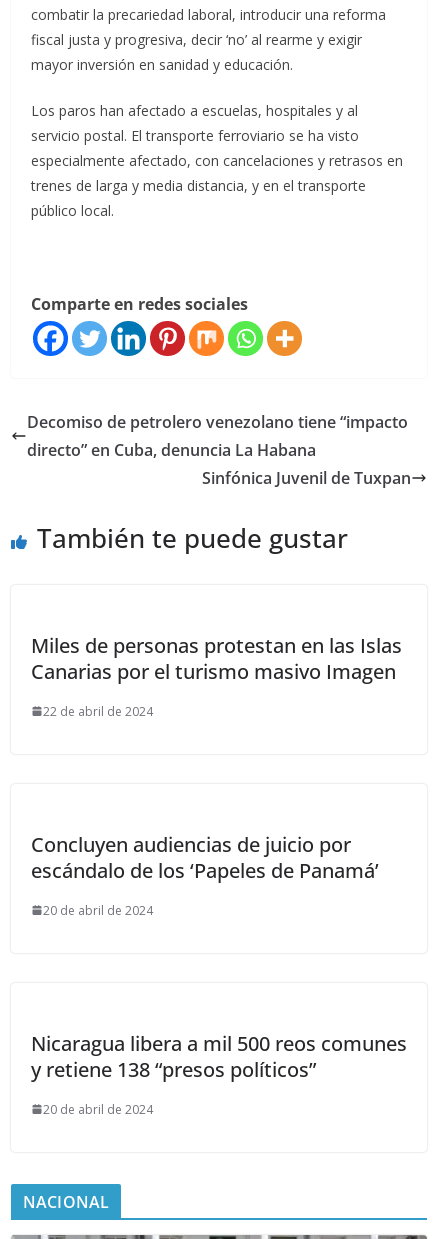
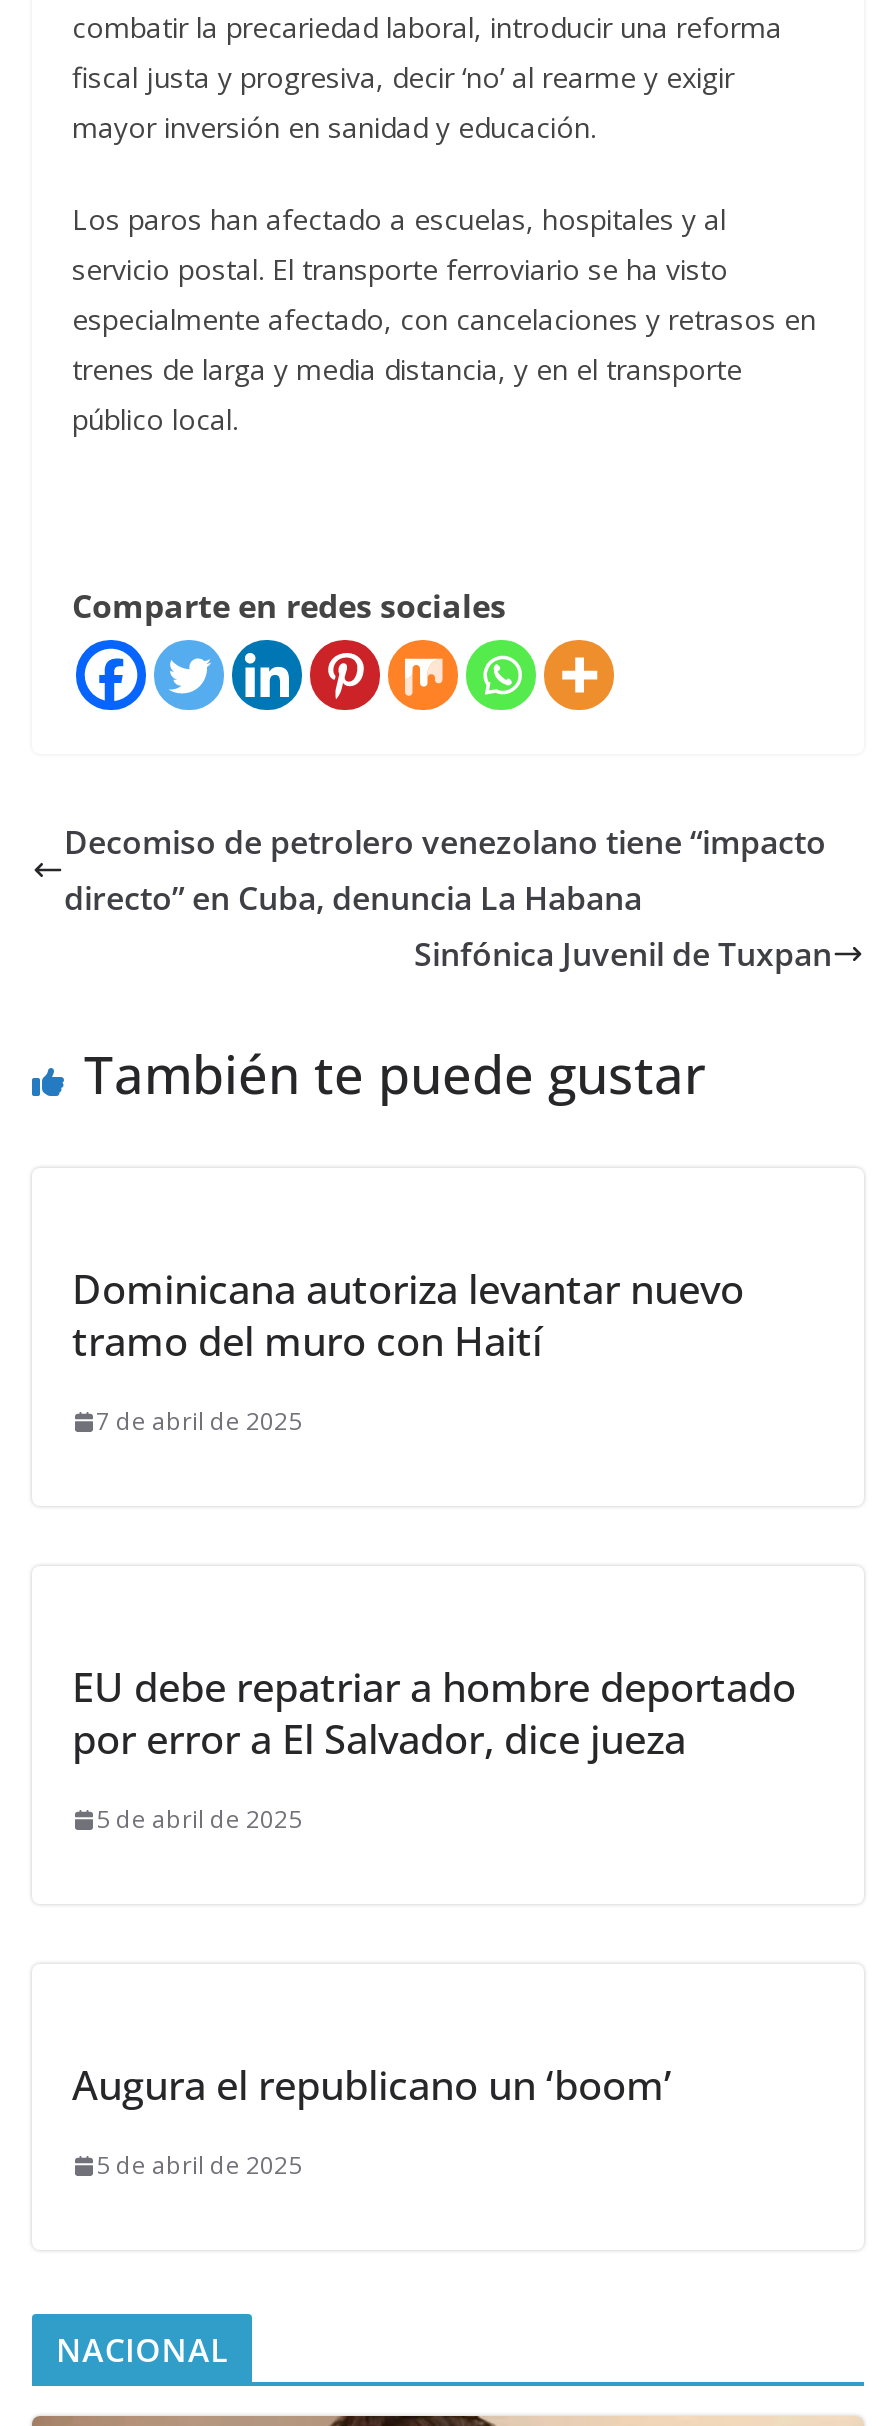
- Miles de personas protestan en las Islas
- Canarias por el turismo masivo Imagen
+ Dominicana autoriza levantar nuevo
+ tramo del muro con Haití

- 22 de abril de 2024
+ 7 de abril de 2025

- Concluyen audiencias de juicio por
- escándalo de los ‘Papeles de Panamá’
+ EU debe repatriar a hombre deportado
+ por error a El Salvador, dice jueza

- 20 de abril de 2024
+ 5 de abril de 2025

- Nicaragua libera a mil 500 reos comunes
- y retiene 138 “presos políticos”
+ Augura el republicano un ‘boom’

- 20 de abril de 2024
+ 5 de abril de 2025
